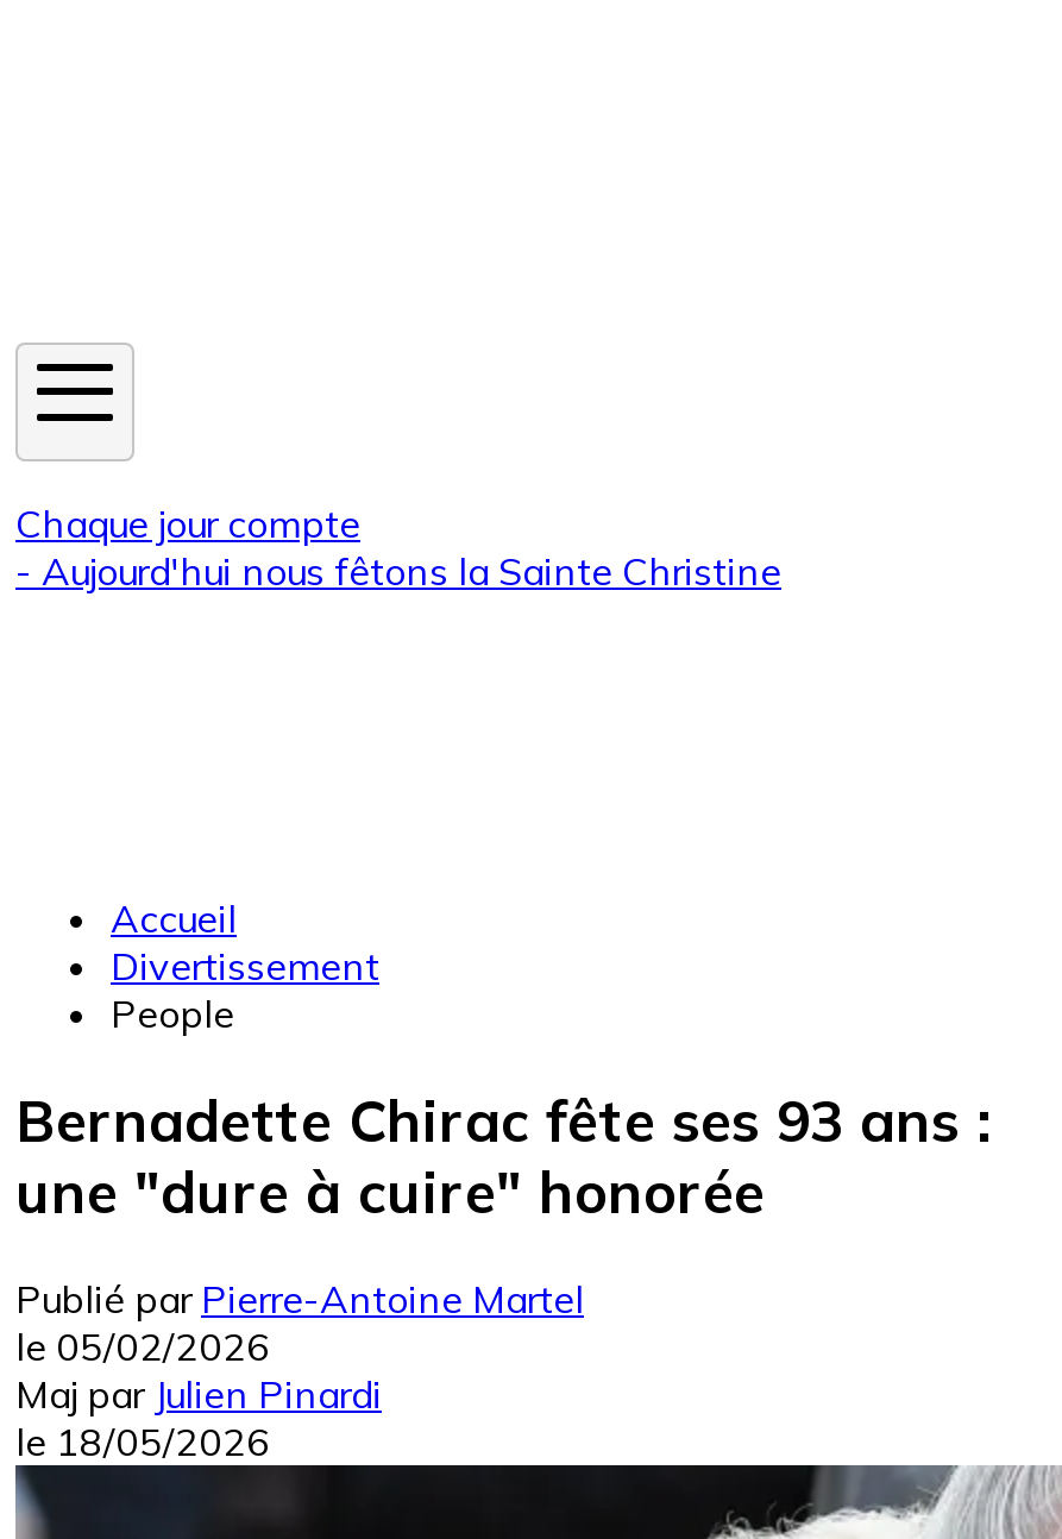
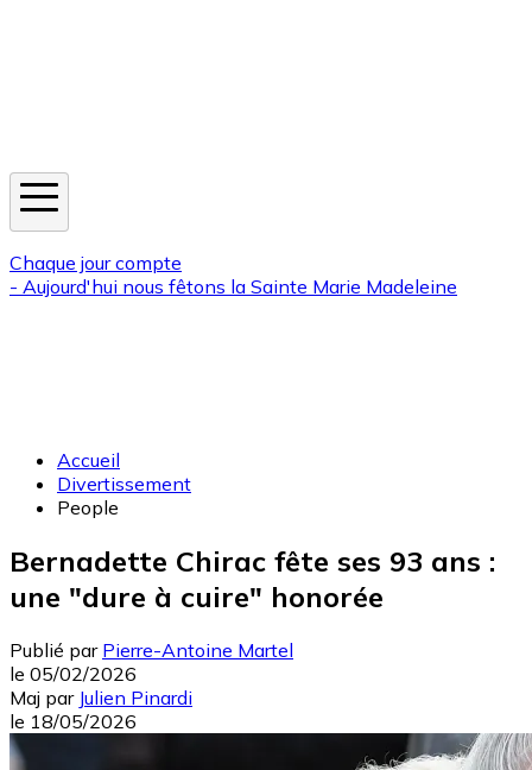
- - Aujourd'hui nous fêtons la Sainte Christine
+ - Aujourd'hui nous fêtons la Sainte Marie Madeleine
